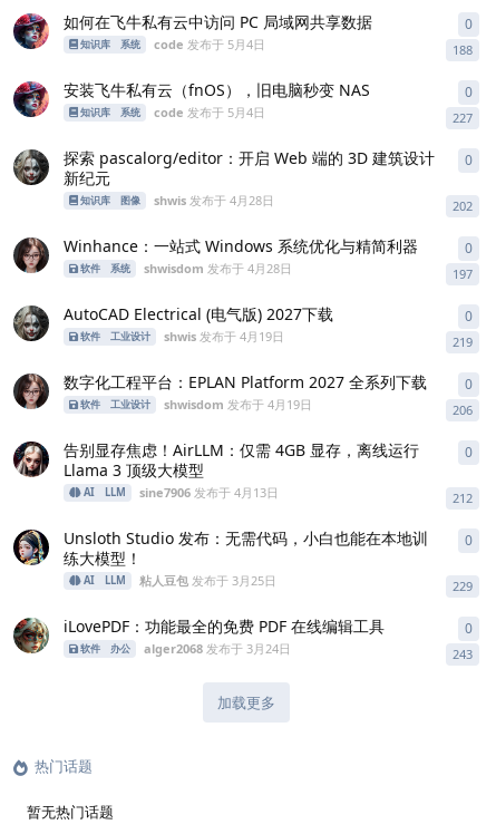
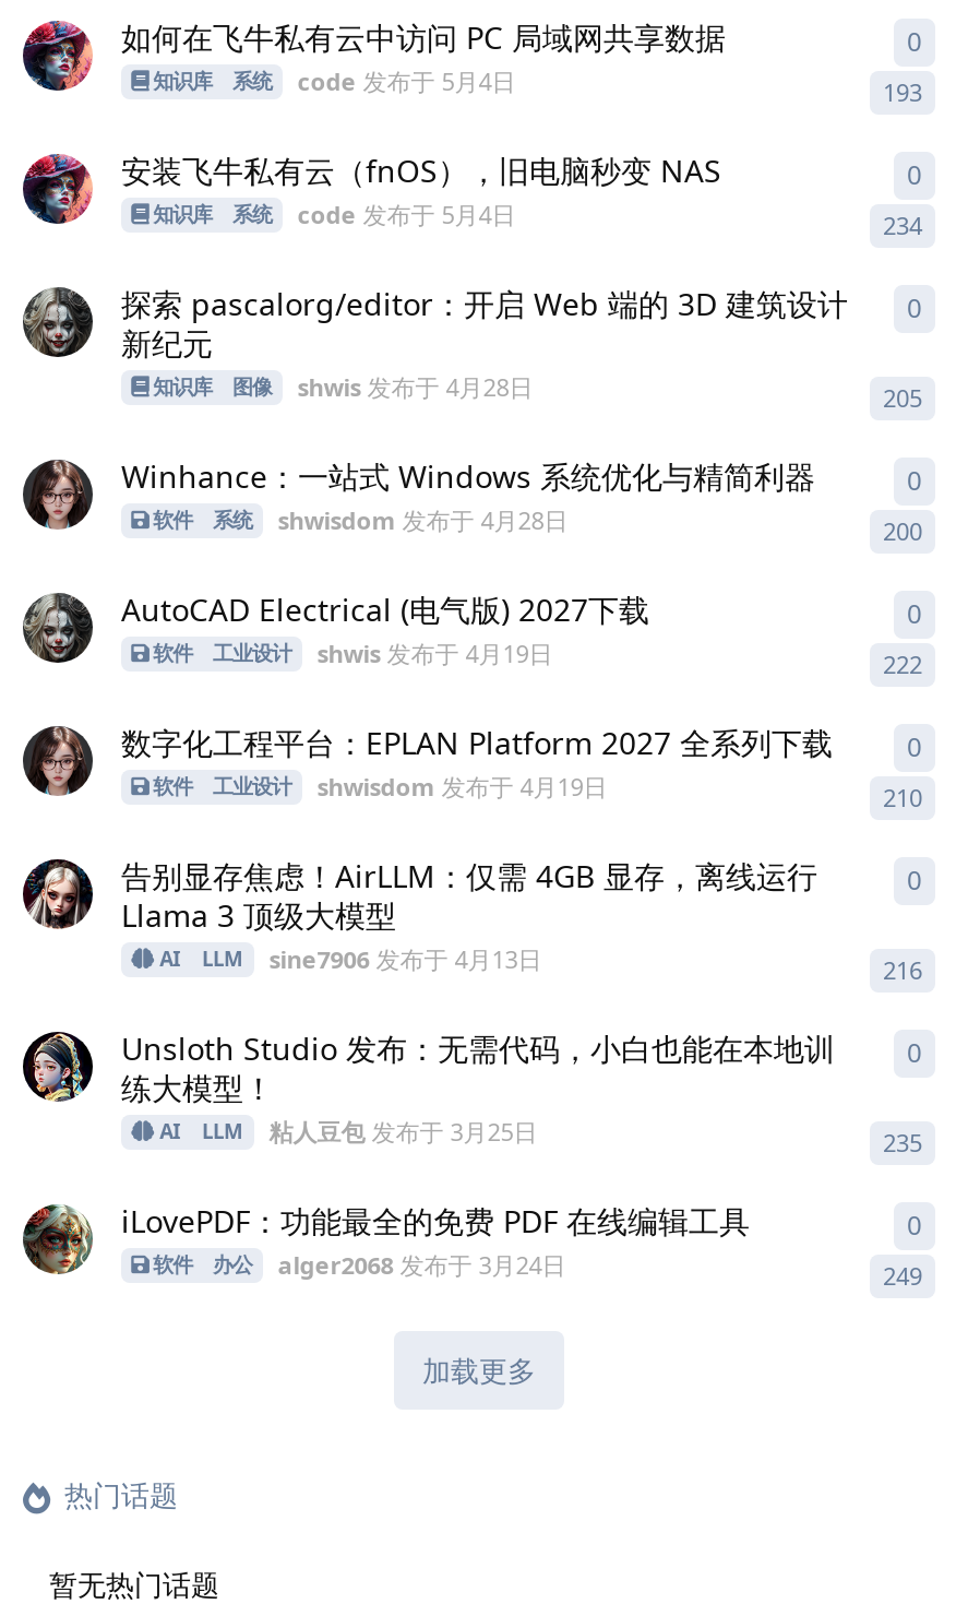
- 188
+ 193

- 227
+ 234

- 202
+ 205

- 197
+ 200

- 219
+ 222

- 206
+ 210

- 212
+ 216

- 229
+ 235

- 243
+ 249
